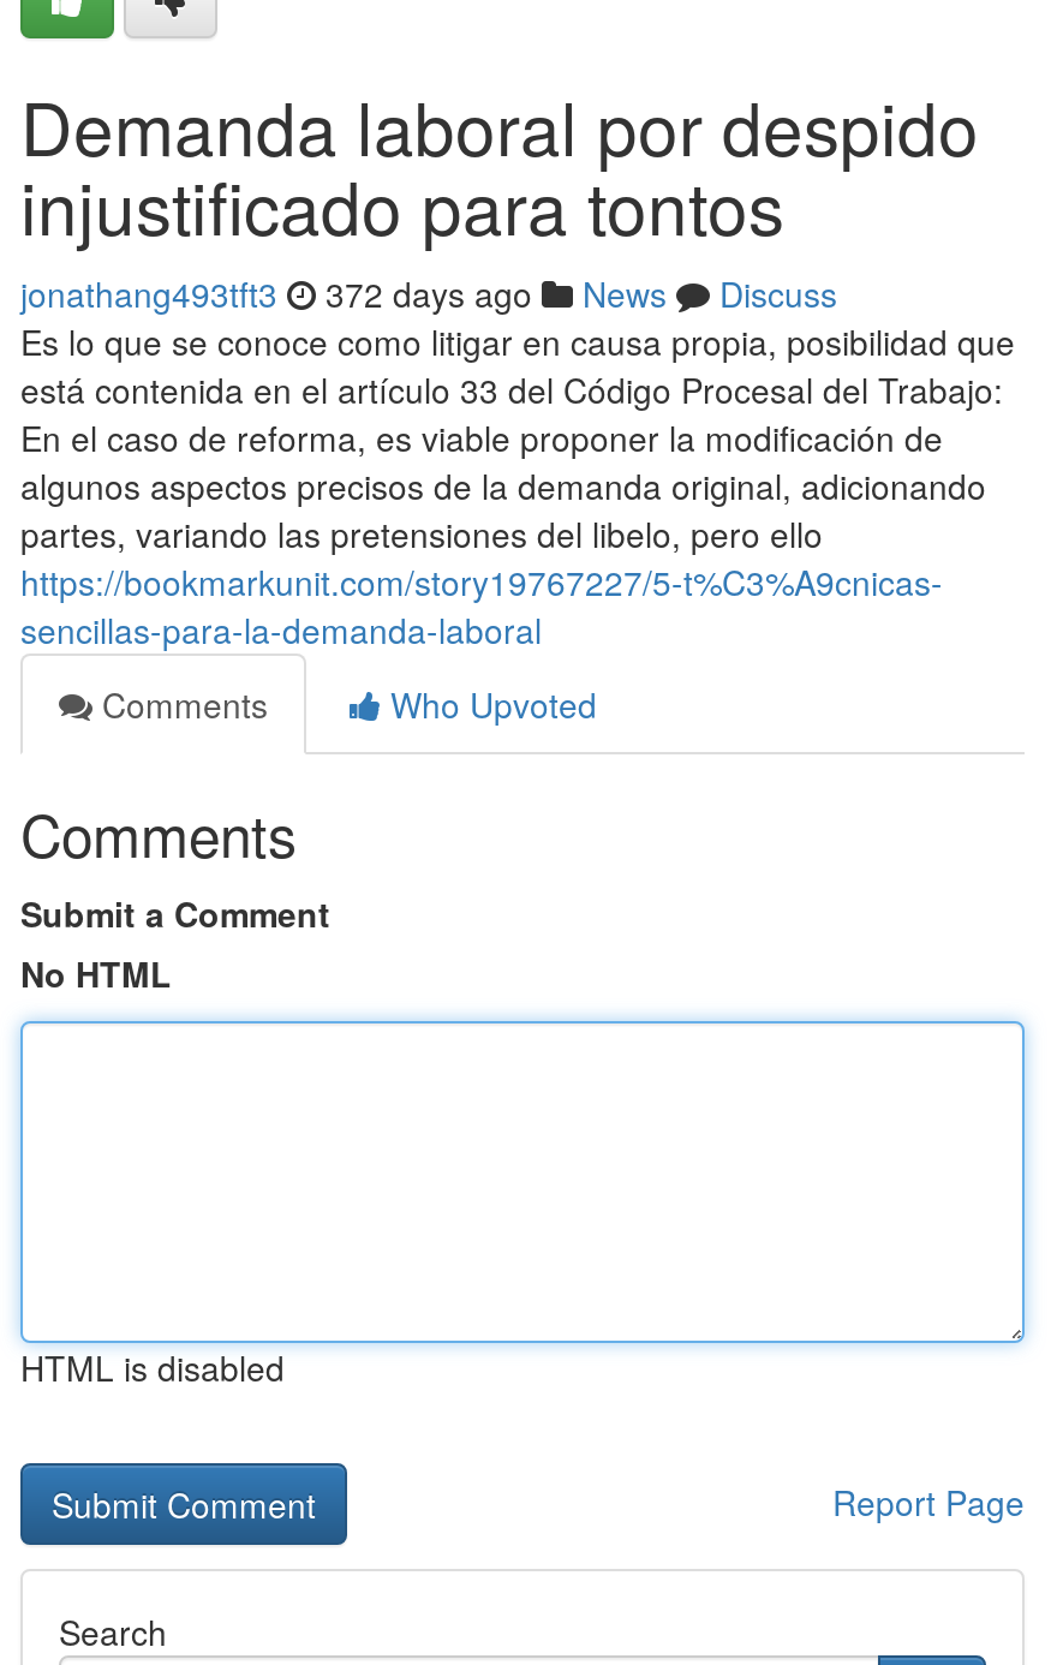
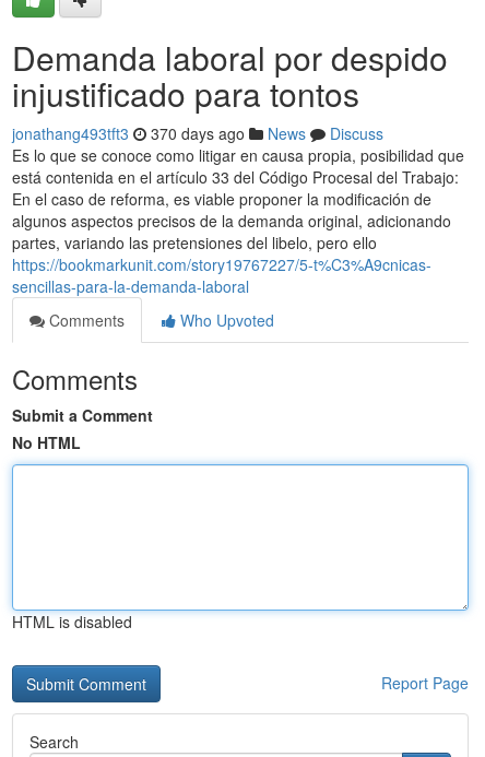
- jonathang493tft3 372 days ago News Discuss
+ jonathang493tft3 370 days ago News Discuss
